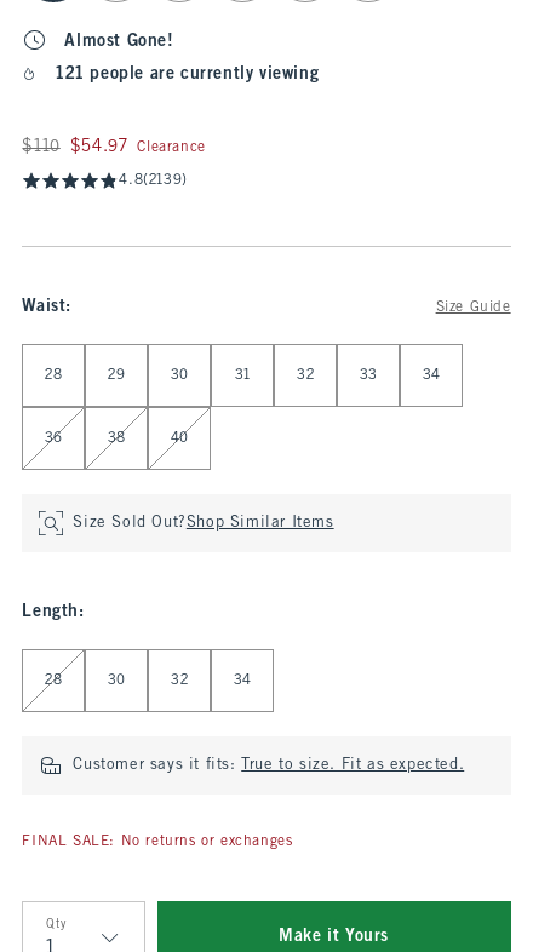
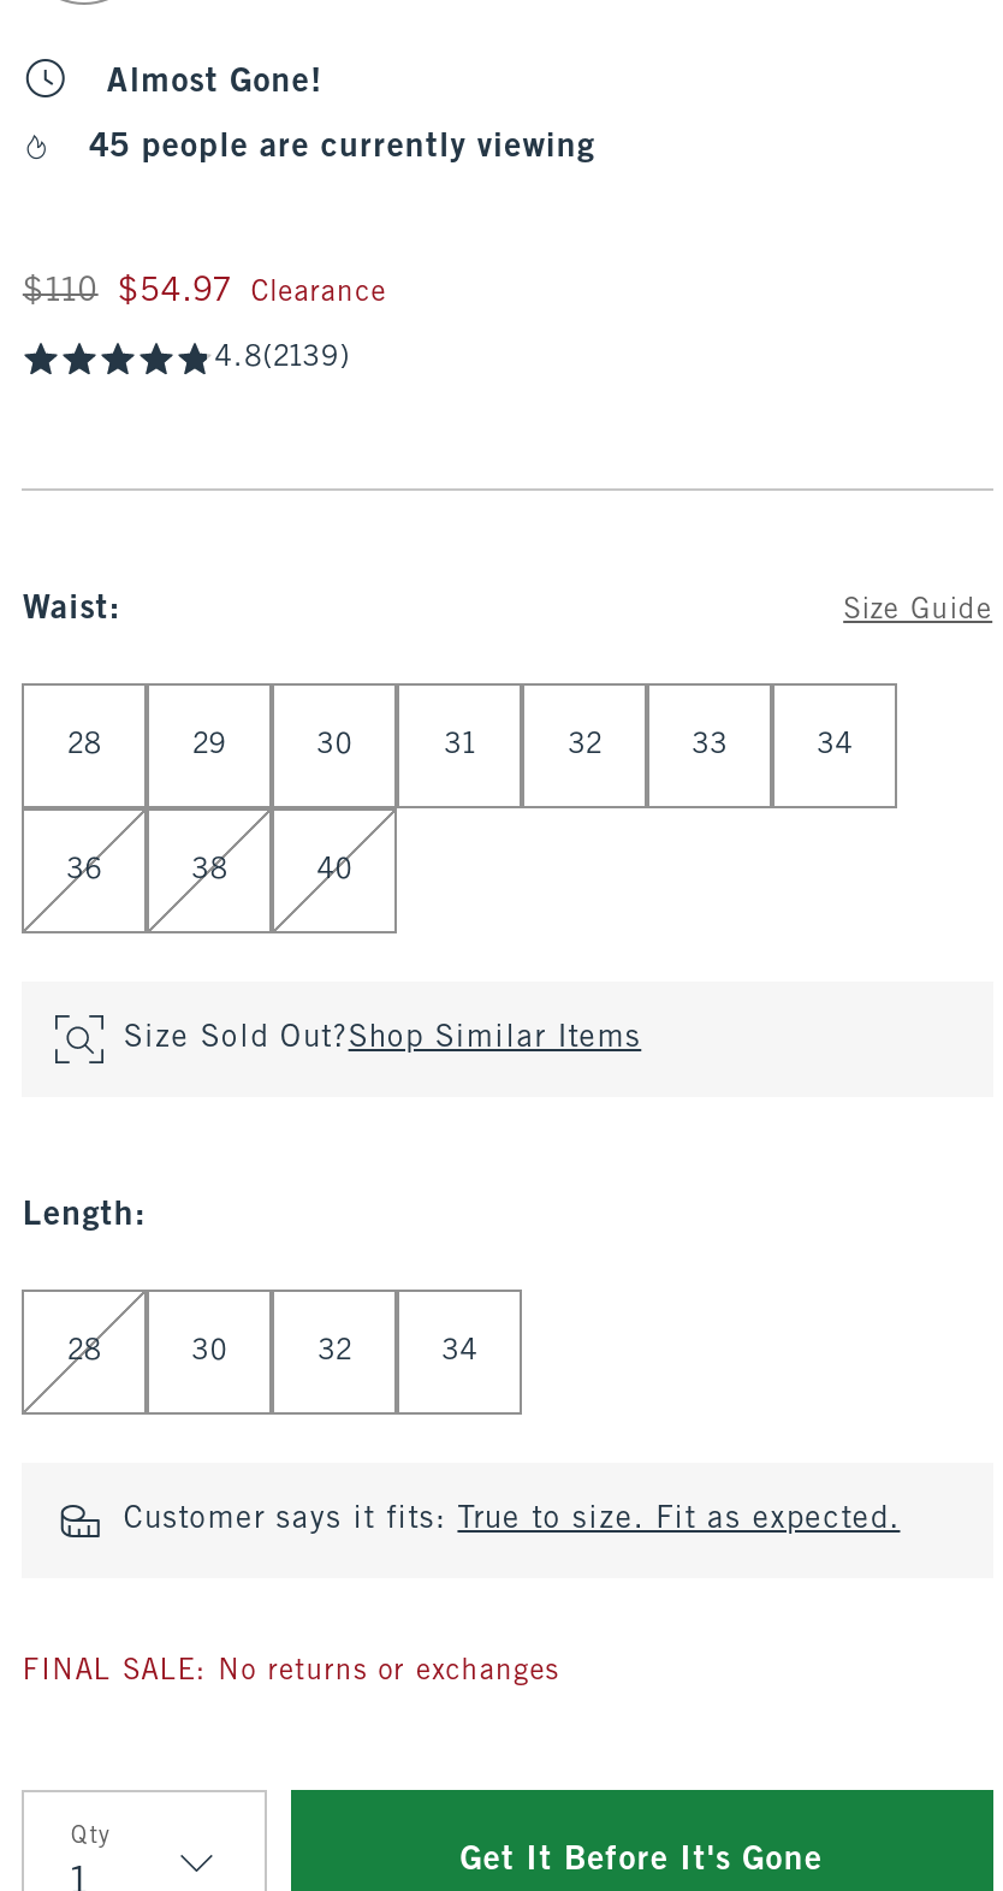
- 121 people are currently viewing
+ 45 people are currently viewing

- Make it Yours
+ Get It Before It's Gone
